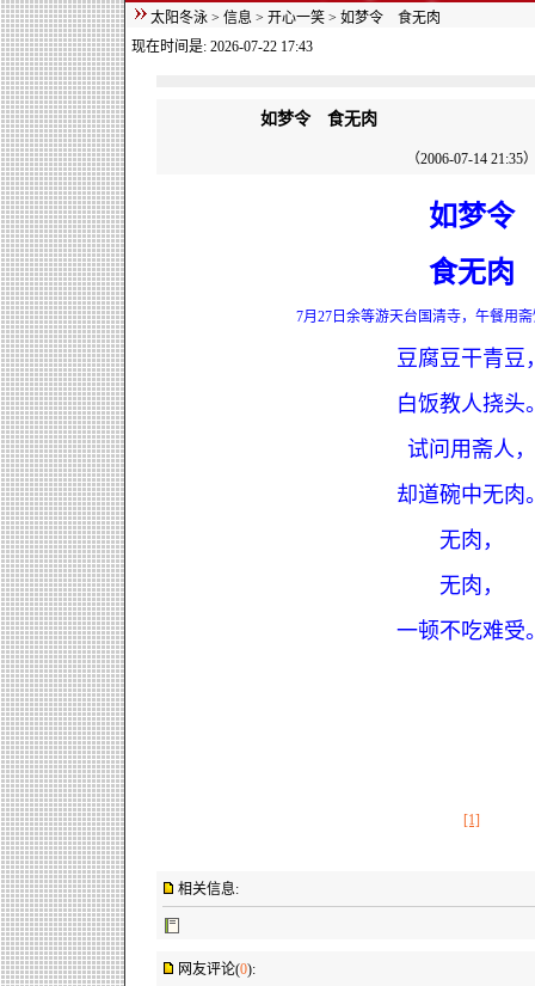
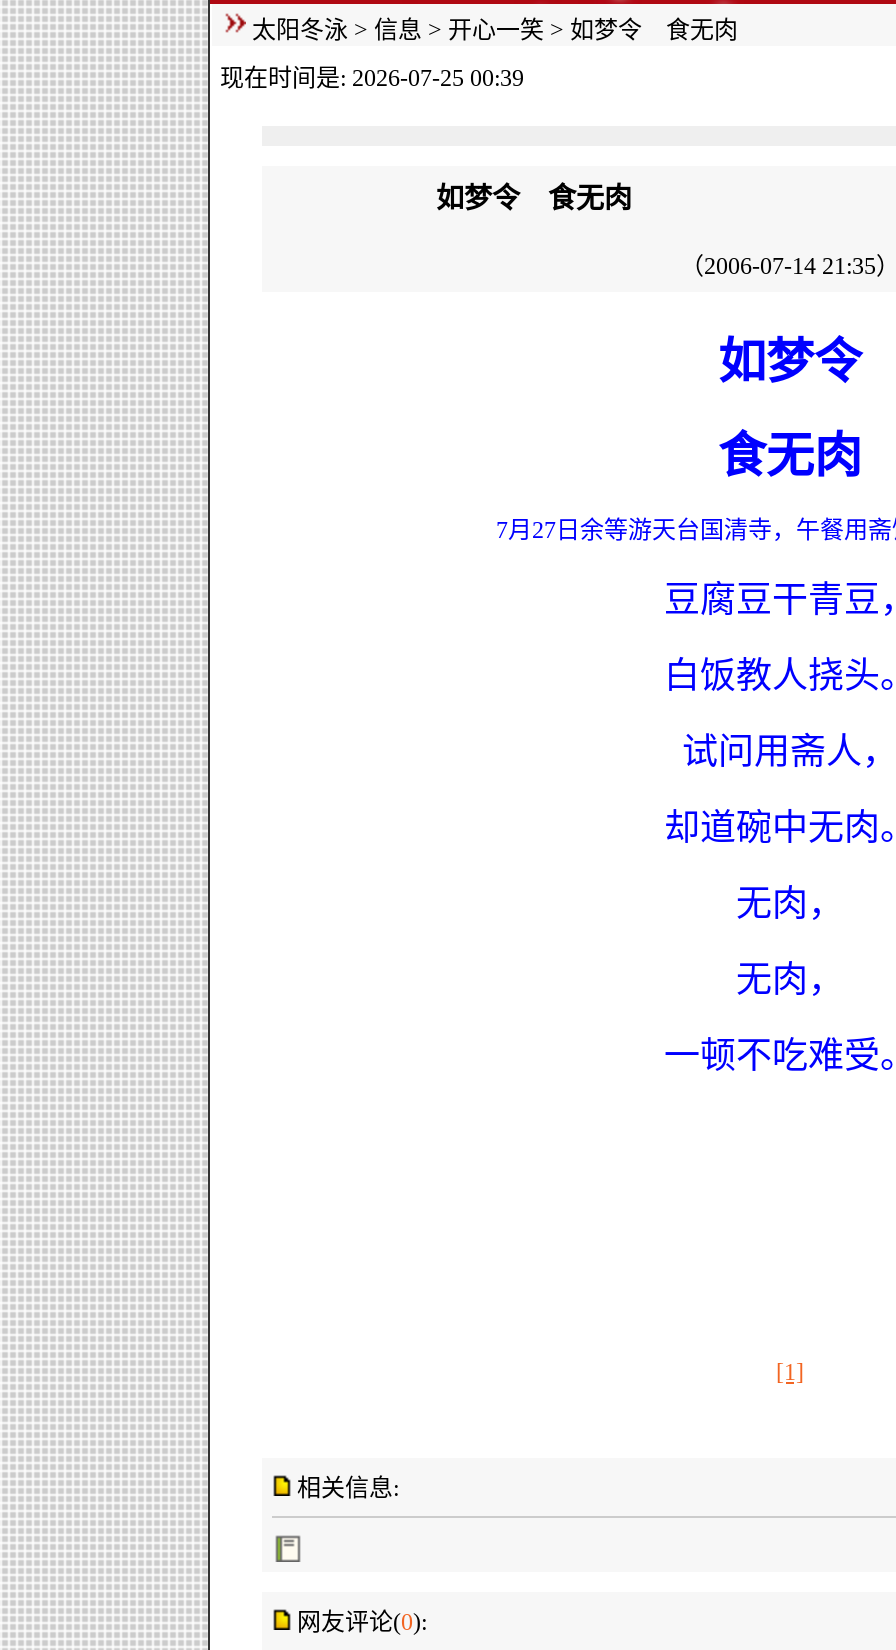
- 现在时间是: 2026-07-22 17:43
+ 现在时间是: 2026-07-25 00:39
